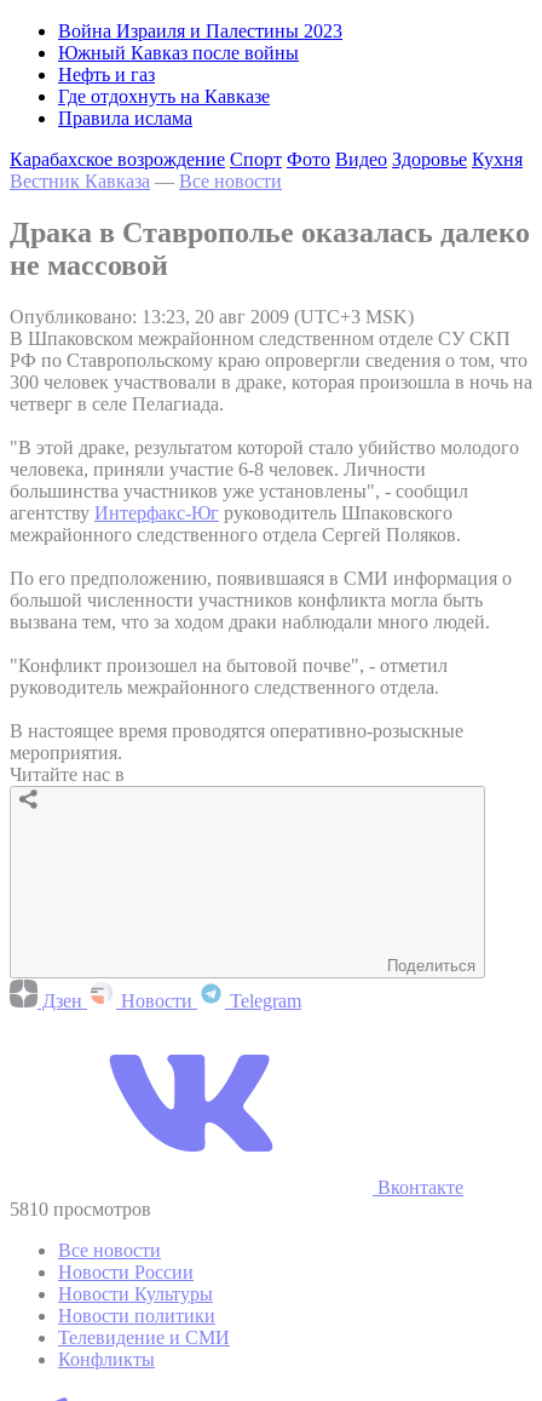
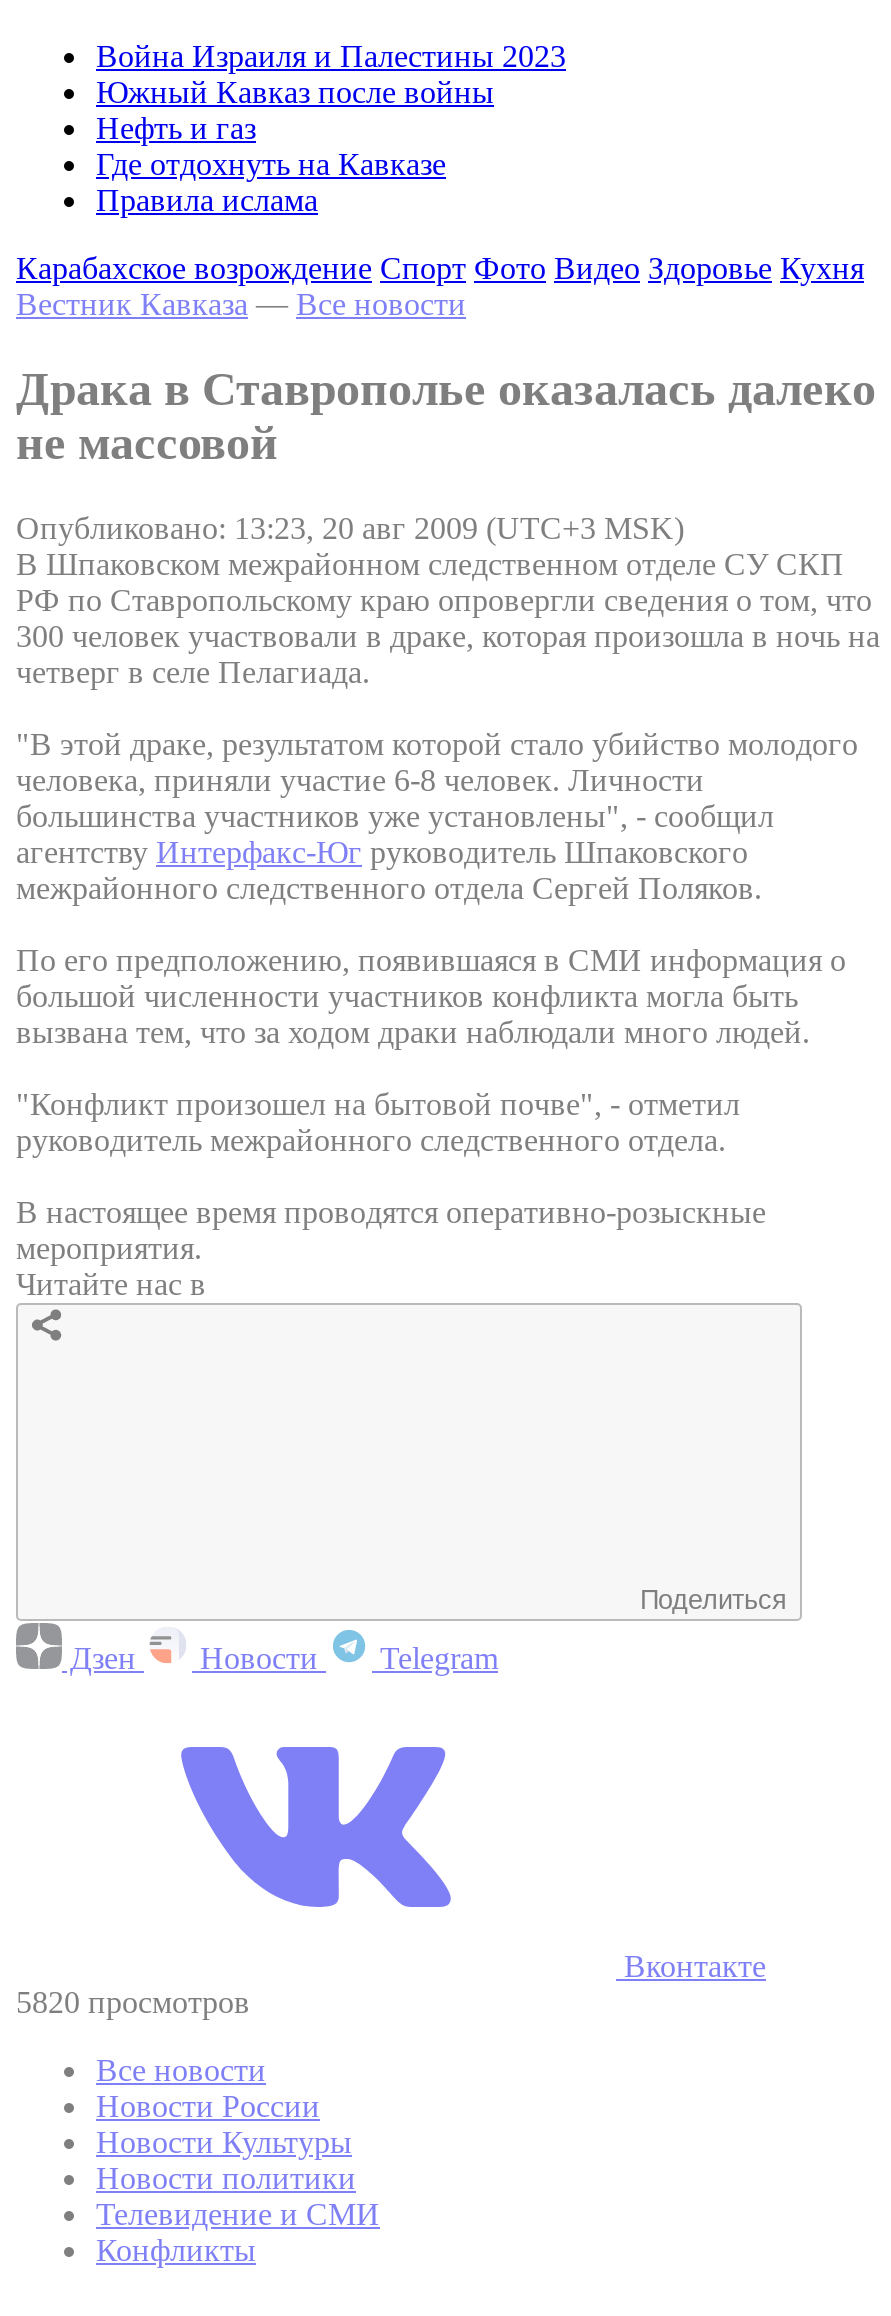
- 5810 просмотров
+ 5820 просмотров
